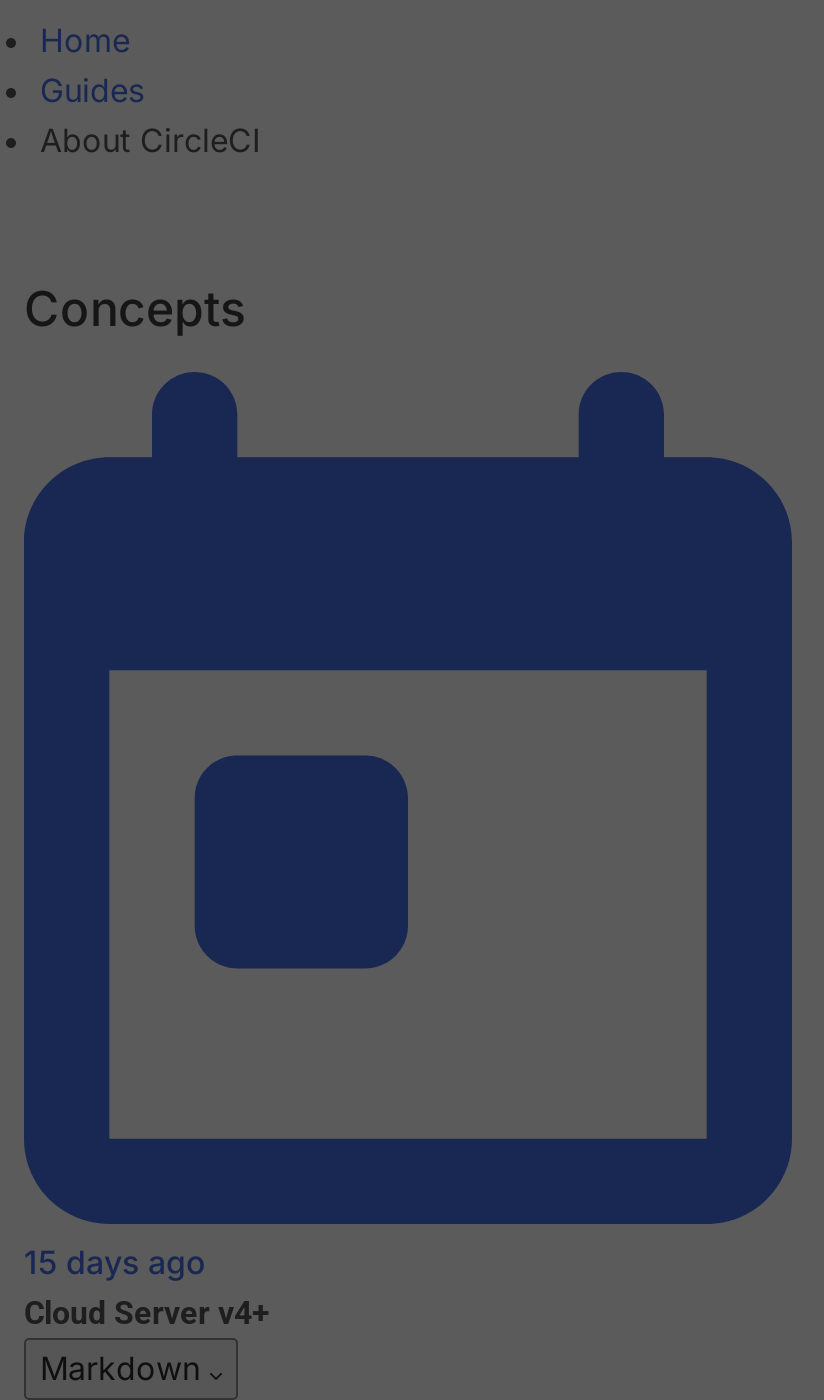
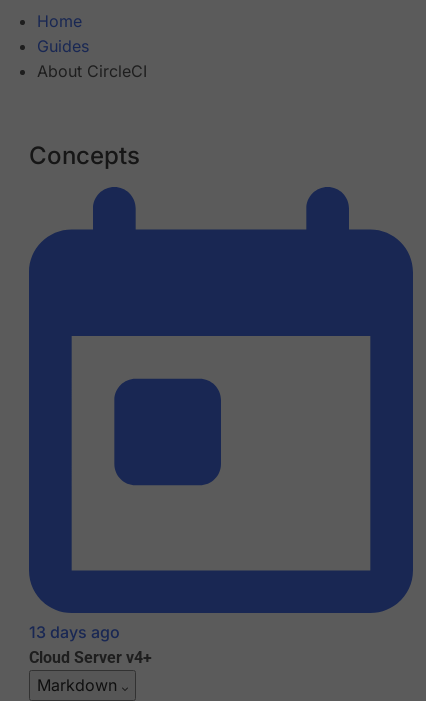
- 15 days ago
+ 13 days ago
